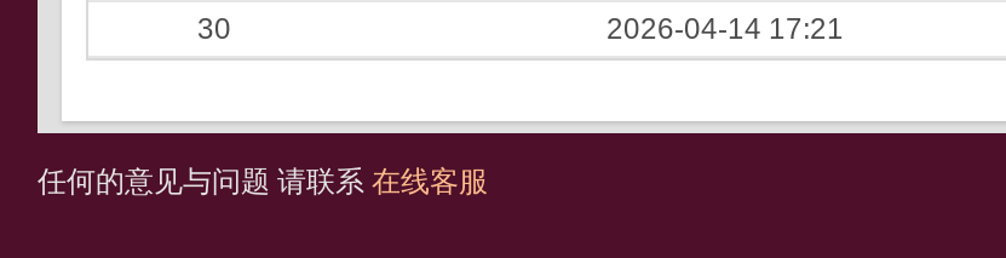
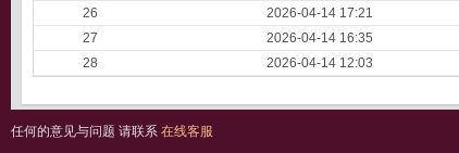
- 30
+ 26

+ 27
+ 2026-04-14 16:35
+ 28
+ 2026-04-14 12:03
